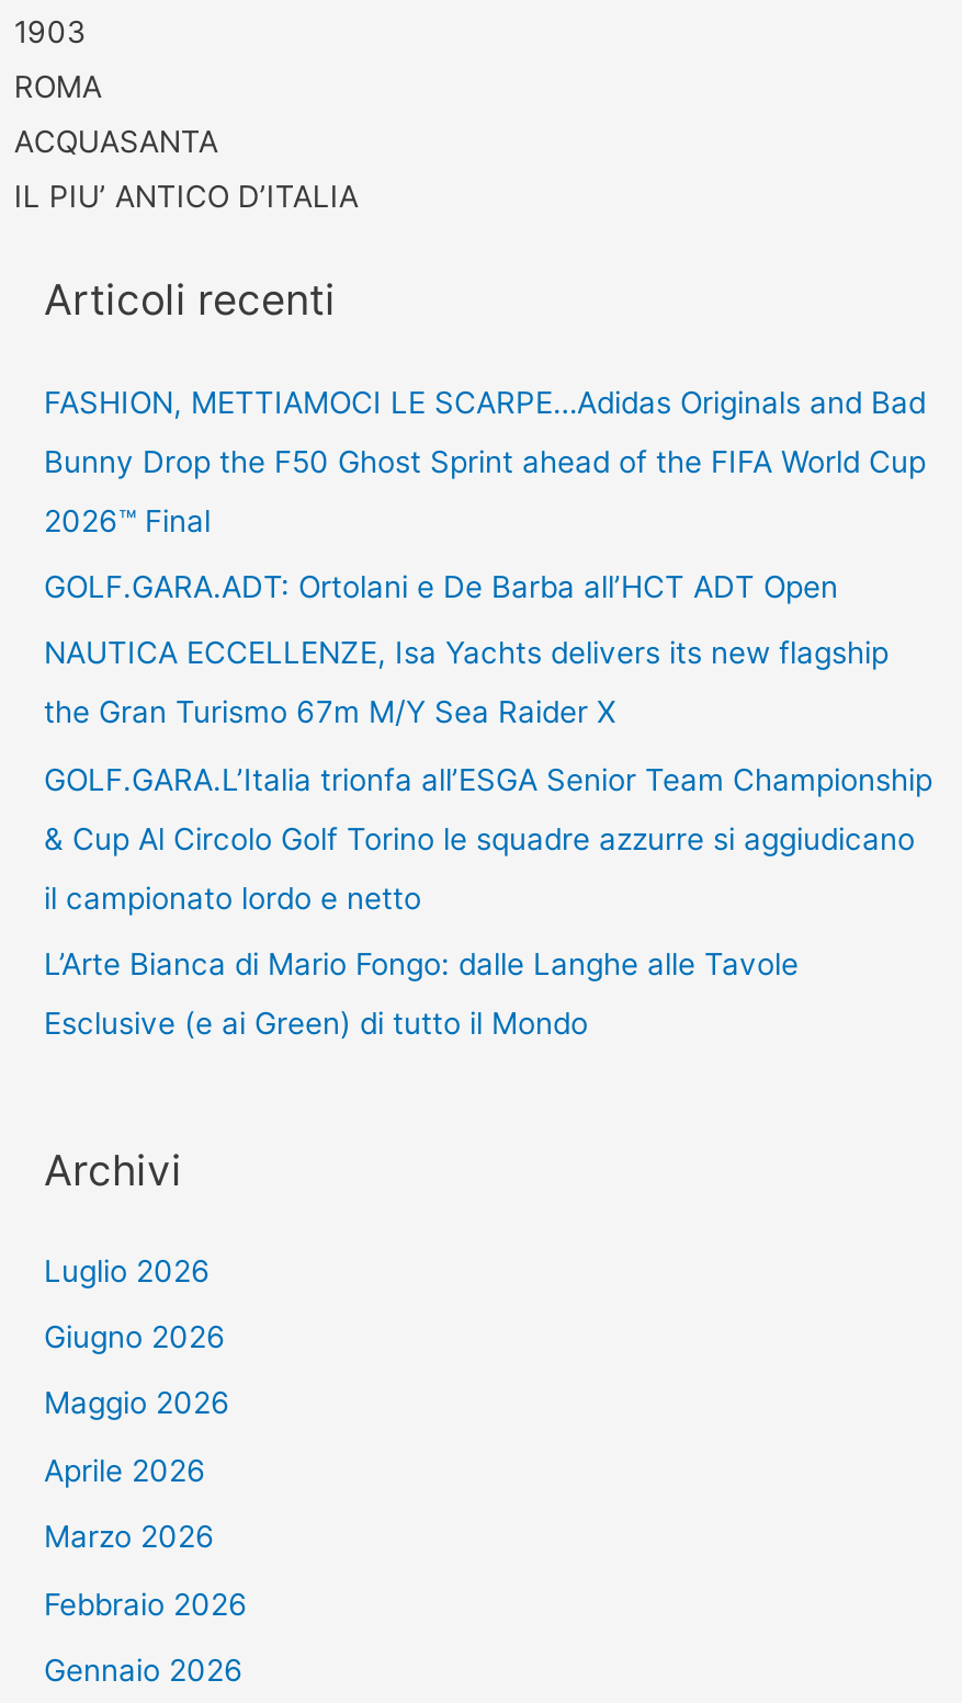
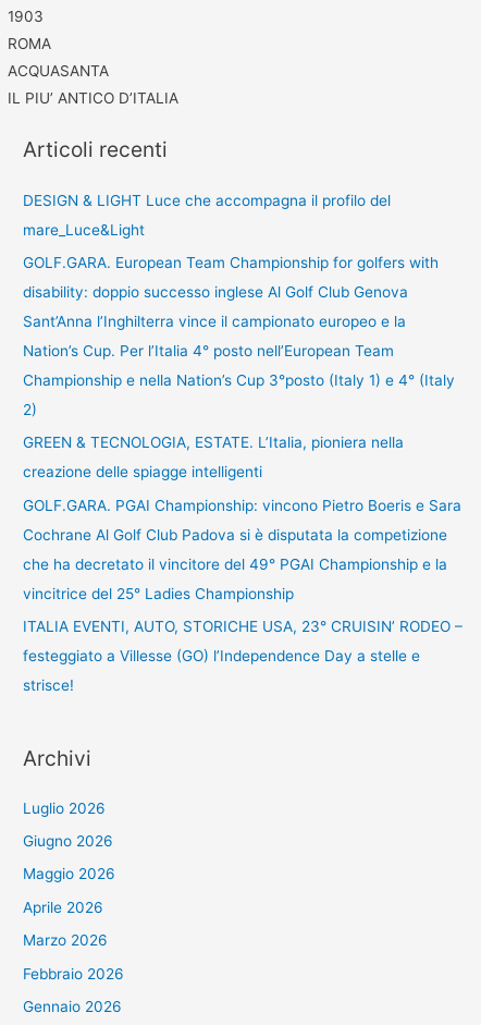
- FASHION, METTIAMOCI LE SCARPE…Adidas Originals and Bad
- Bunny Drop the F50 Ghost Sprint ahead of the FIFA World Cup
- 2026™ Final
- GOLF.GARA.ADT: Ortolani e De Barba all’HCT ADT Open
- NAUTICA ECCELLENZE, Isa Yachts delivers its new flagship
- the Gran Turismo 67m M/Y Sea Raider X
- GOLF.GARA.L’Italia trionfa all’ESGA Senior Team Championship
- & Cup Al Circolo Golf Torino le squadre azzurre si aggiudicano
- il campionato lordo e netto
- L’Arte Bianca di Mario Fongo: dalle Langhe alle Tavole
- Esclusive (e ai Green) di tutto il Mondo
+ DESIGN & LIGHT Luce che accompagna il profilo del
+ mare_Luce&Light
+ GOLF.GARA. European Team Championship for golfers with
+ disability: doppio successo inglese Al Golf Club Genova
+ Sant’Anna l’Inghilterra vince il campionato europeo e la
+ Nation’s Cup. Per l’Italia 4° posto nell’European Team
+ Championship e nella Nation’s Cup 3°posto (Italy 1) e 4° (Italy
+ 2)
+ GREEN & TECNOLOGIA, ESTATE. L’Italia, pioniera nella
+ creazione delle spiagge intelligenti
+ GOLF.GARA. PGAI Championship: vincono Pietro Boeris e Sara
+ Cochrane Al Golf Club Padova si è disputata la competizione
+ che ha decretato il vincitore del 49° PGAI Championship e la
+ vincitrice del 25° Ladies Championship
+ ITALIA EVENTI, AUTO, STORICHE USA, 23° CRUISIN’ RODEO –
+ festeggiato a Villesse (GO) l’Independence Day a stelle e
+ strisce!
